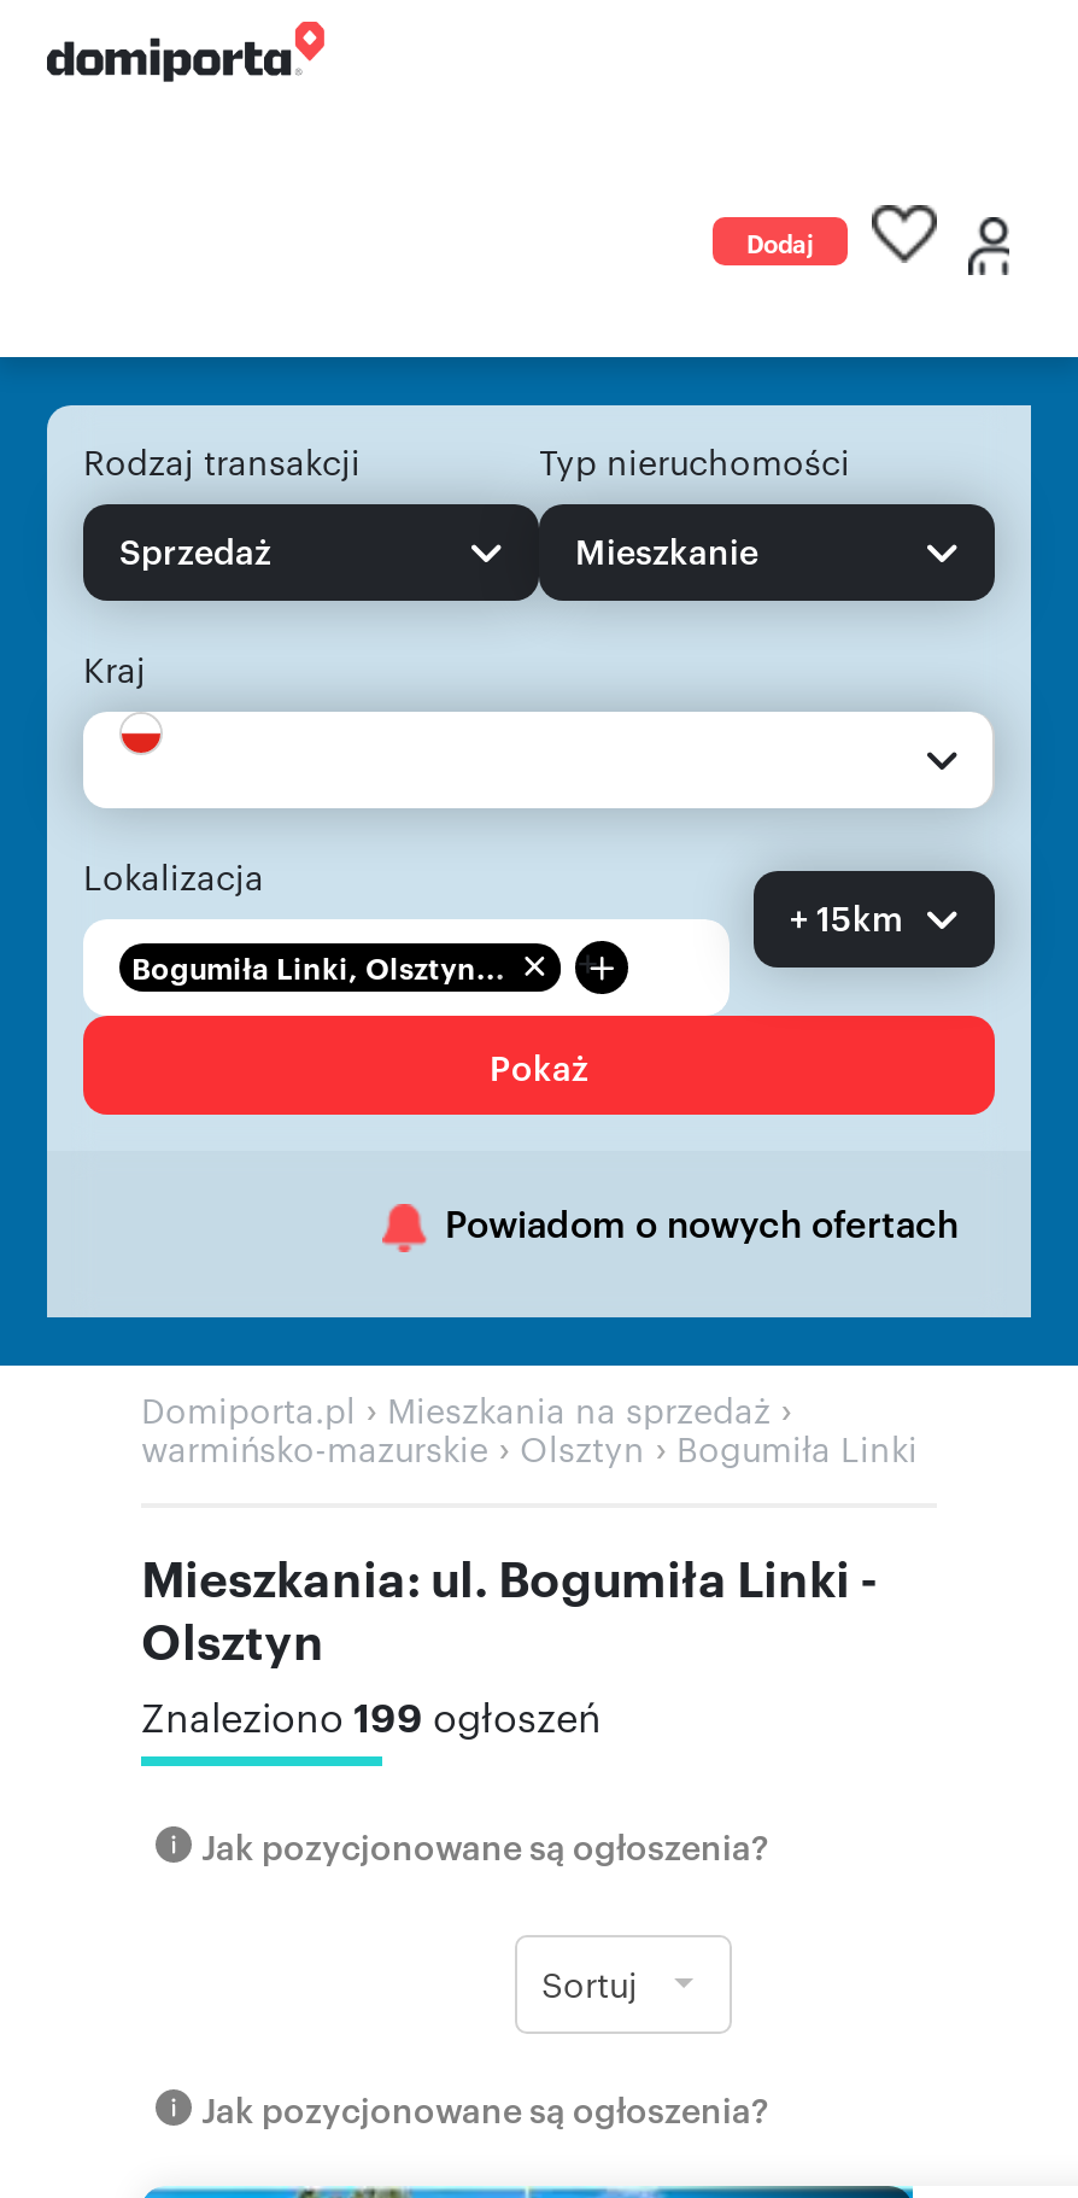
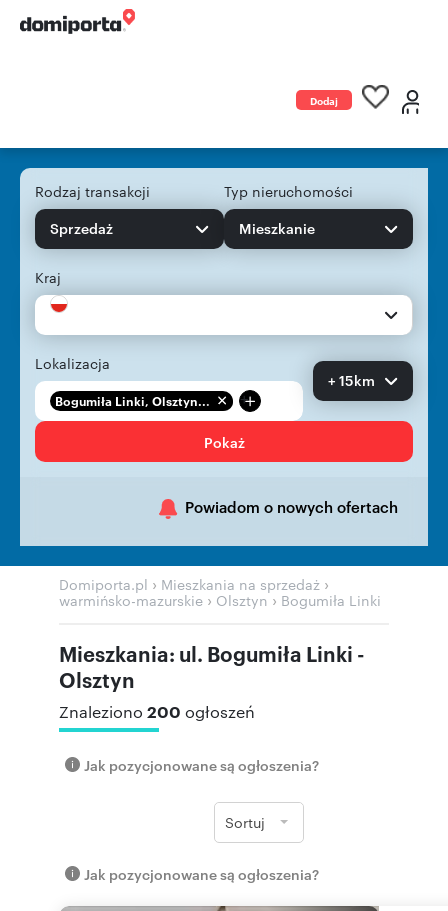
- Znaleziono 199 ogłoszeń
+ Znaleziono 200 ogłoszeń
